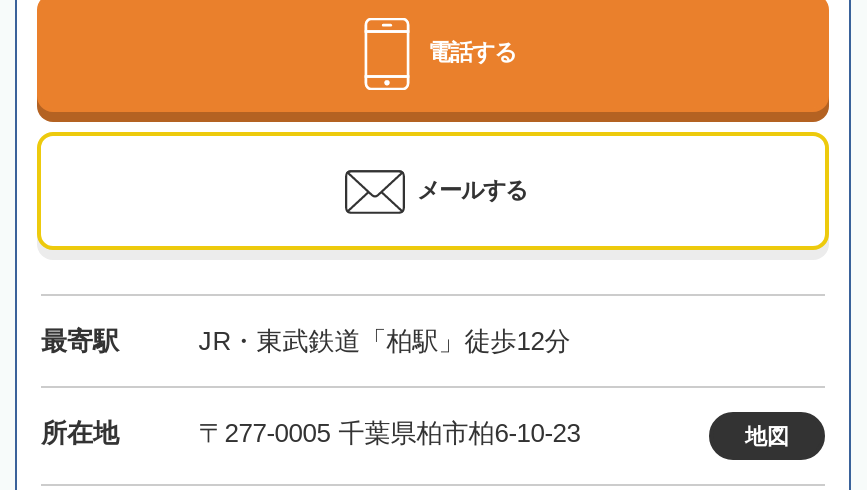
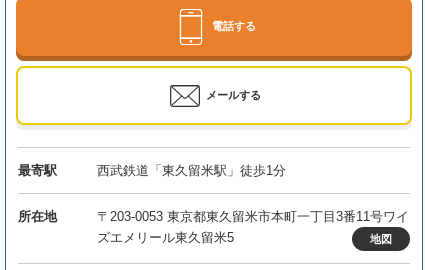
- JR・東武鉄道「柏駅」徒歩12分
+ 西武鉄道「東久留米駅」徒歩1分

- 〒277-0005 千葉県柏市柏6-10-23
+ 〒203-0053 東京都東久留米市本町一丁目3番11号ワイ
+ ズエメリール東久留米5
